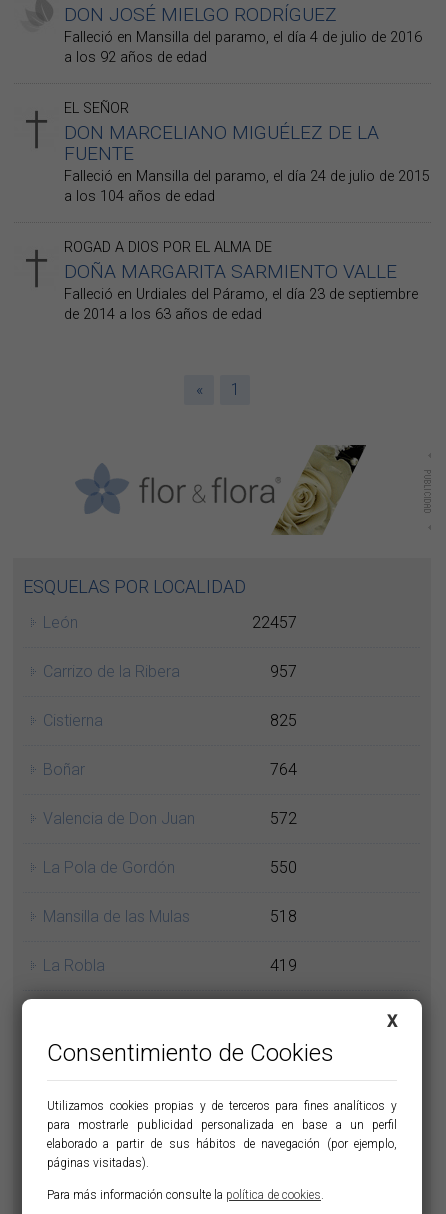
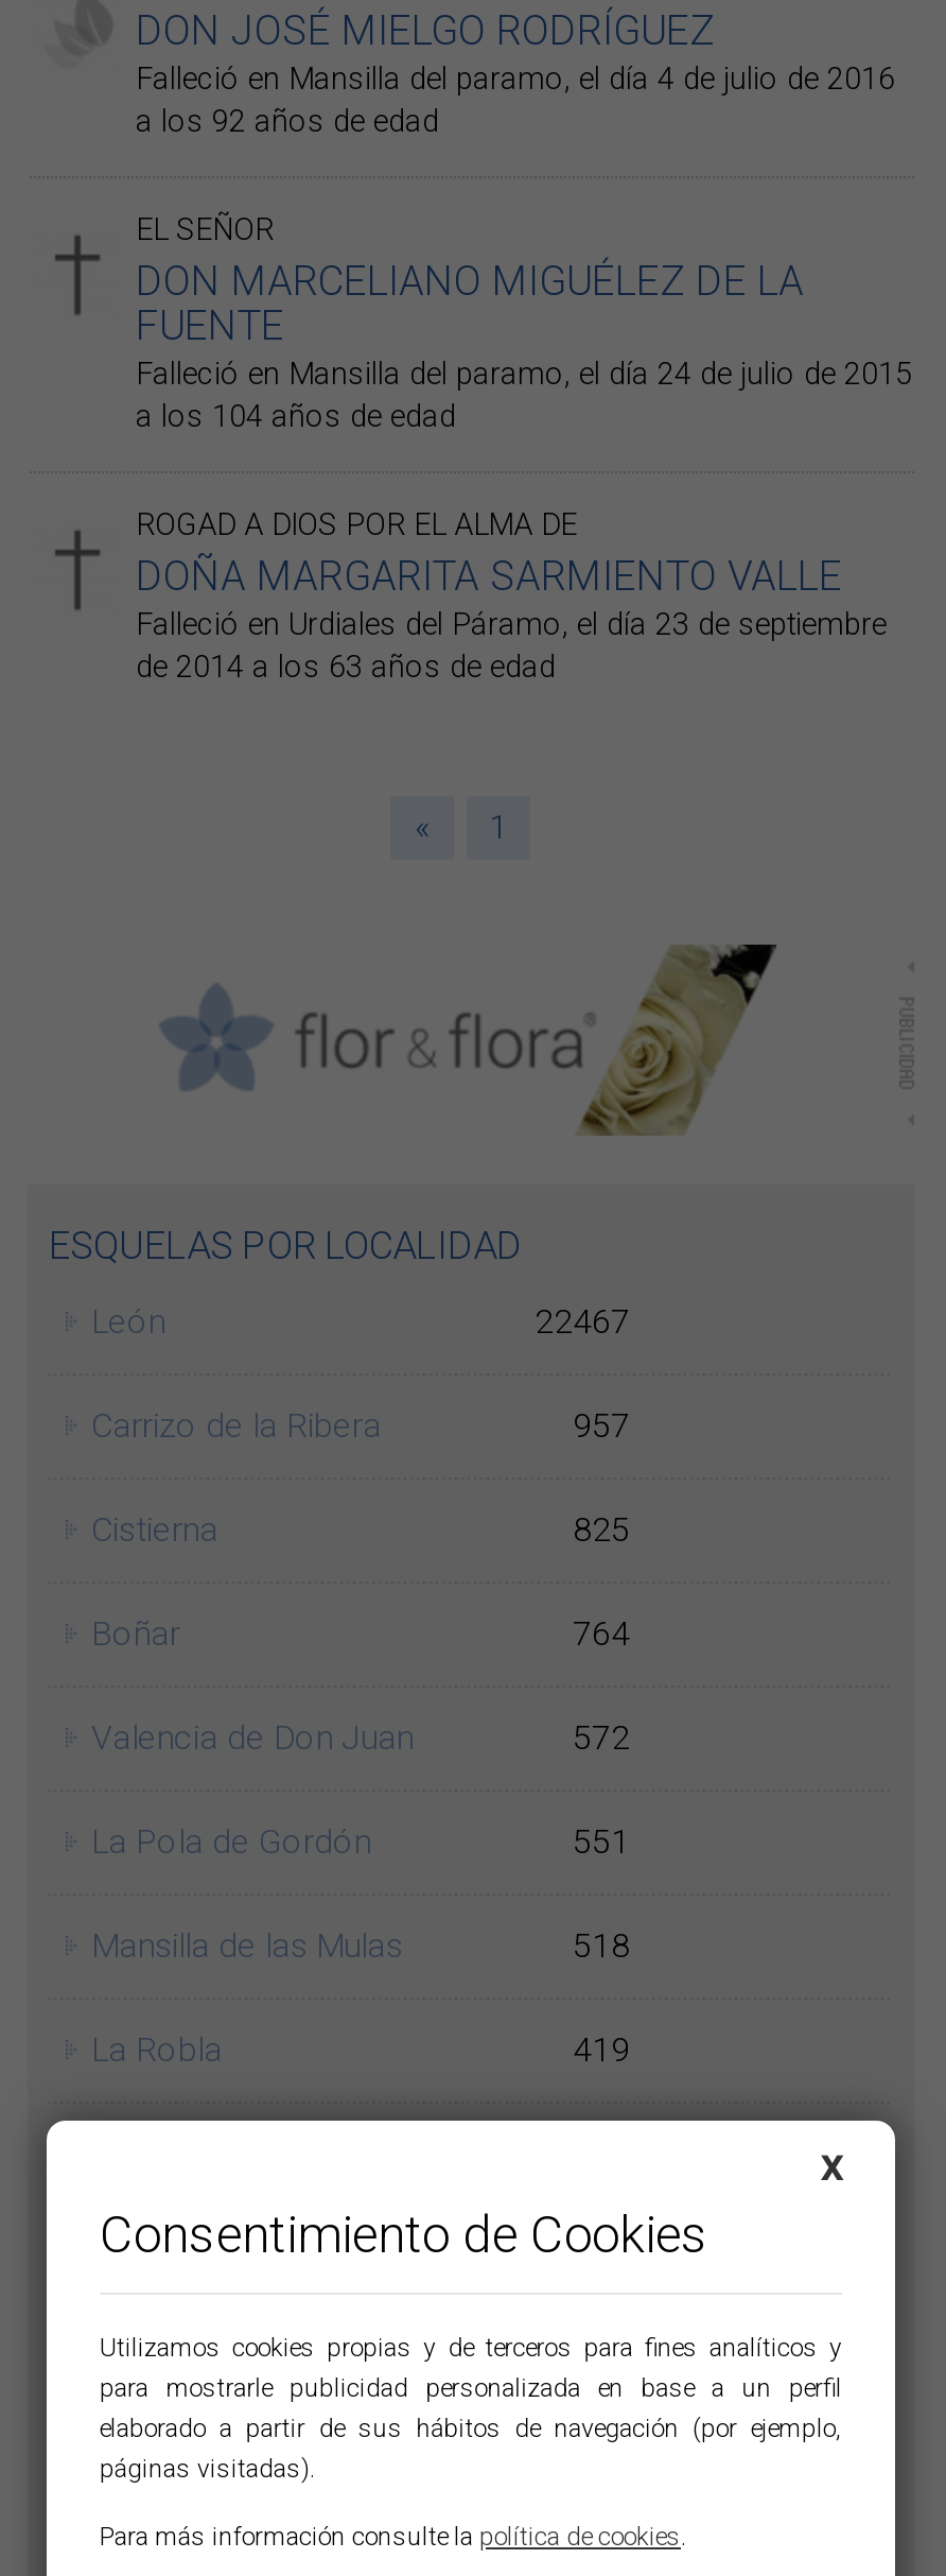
- 22457
+ 22467

- 550
+ 551
